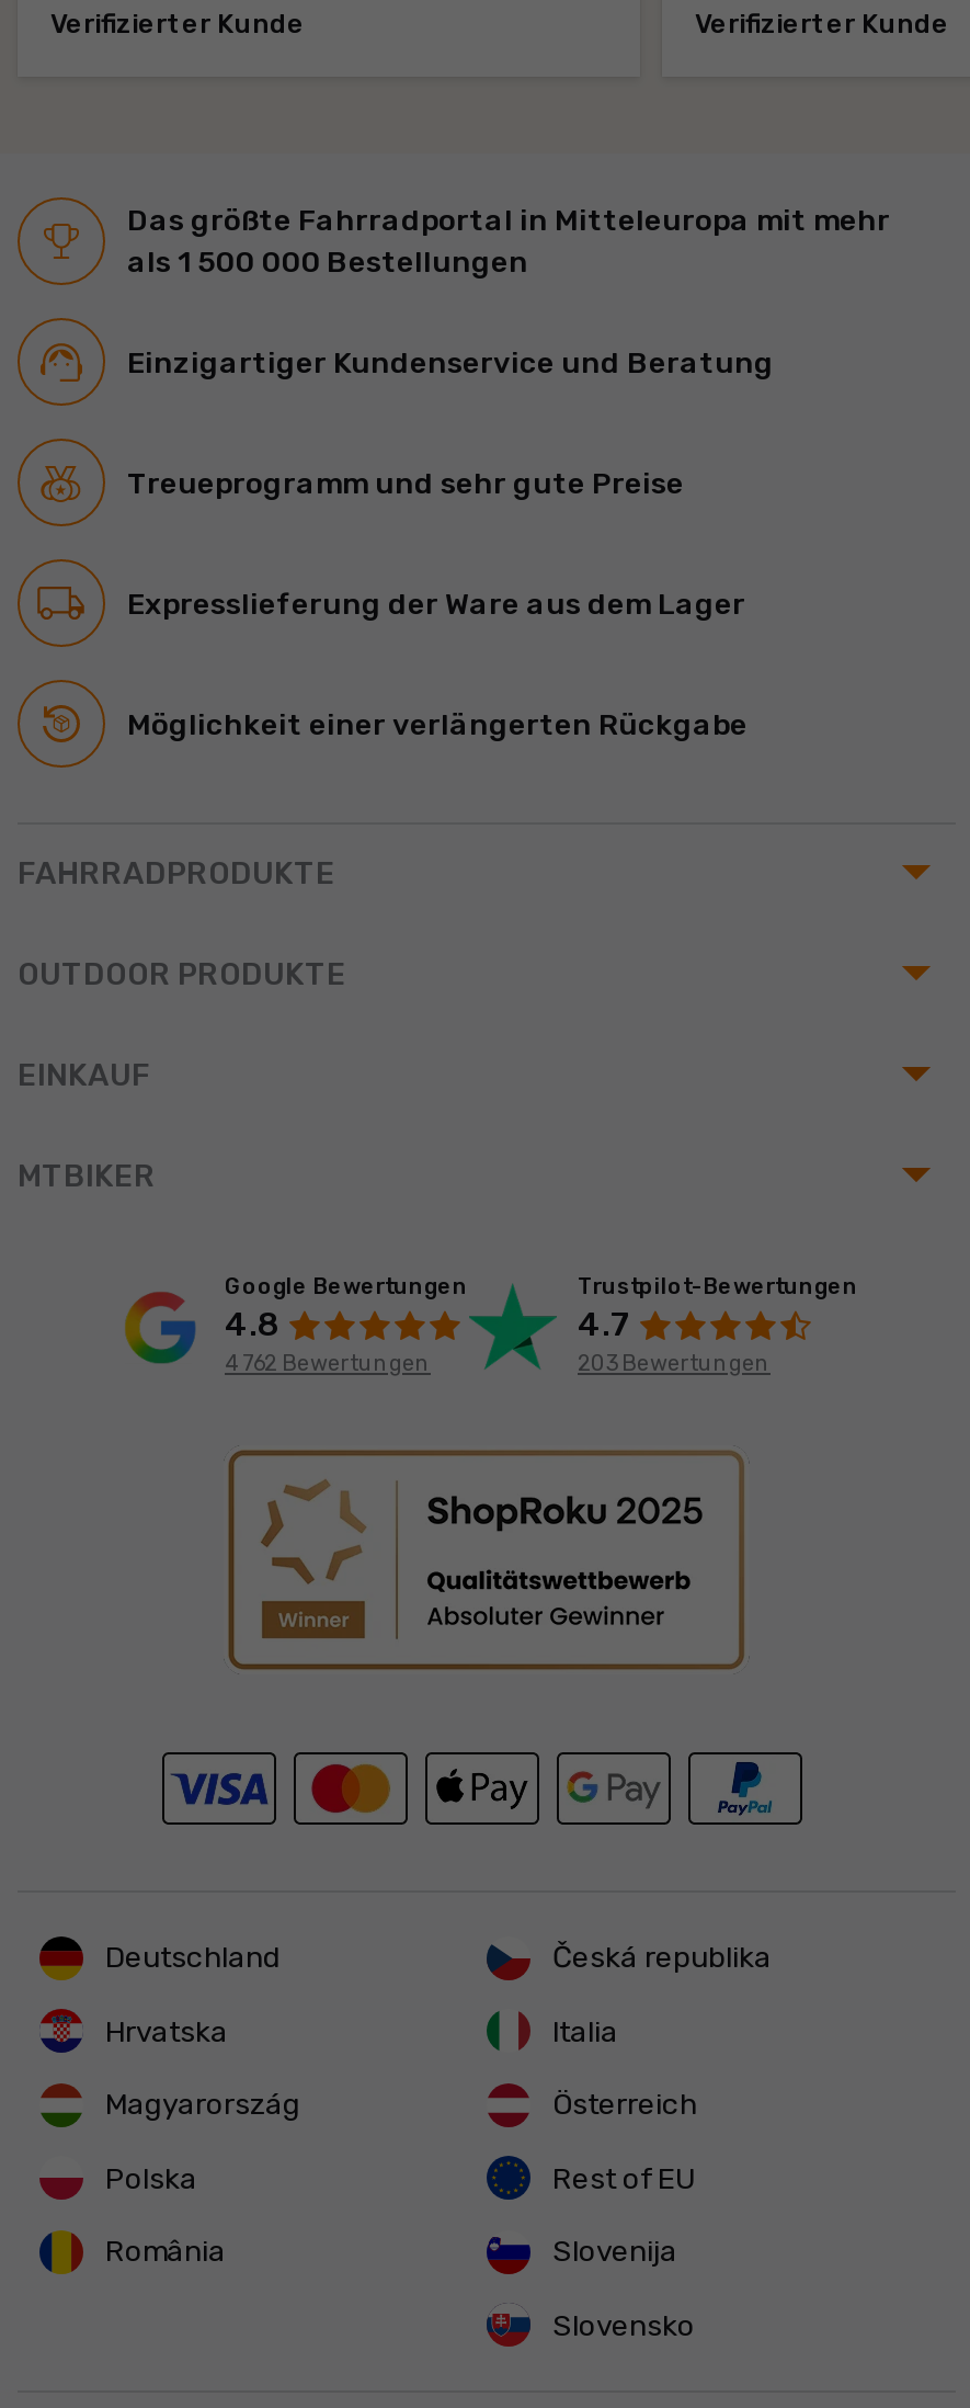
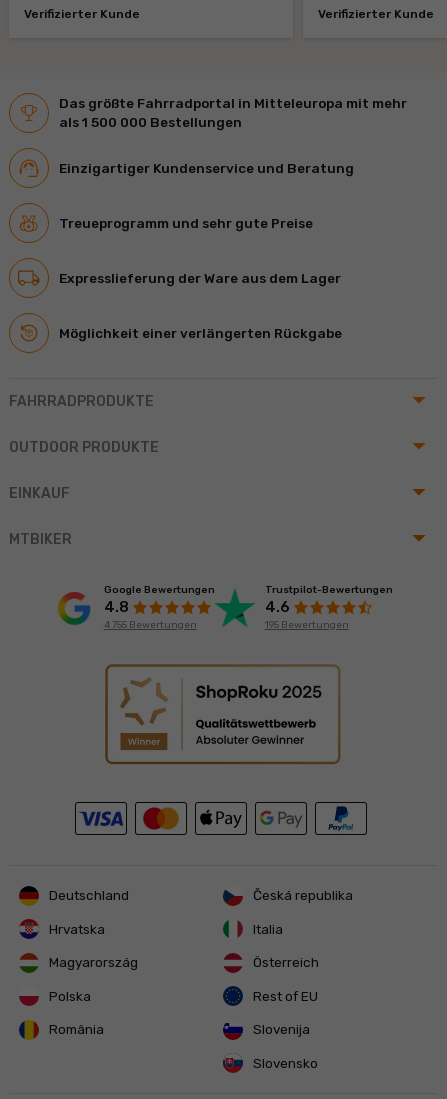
- 4.7
+ 4.6

- 4 762 Bewertungen
+ 4 755 Bewertungen

- 203 Bewertungen
+ 195 Bewertungen
